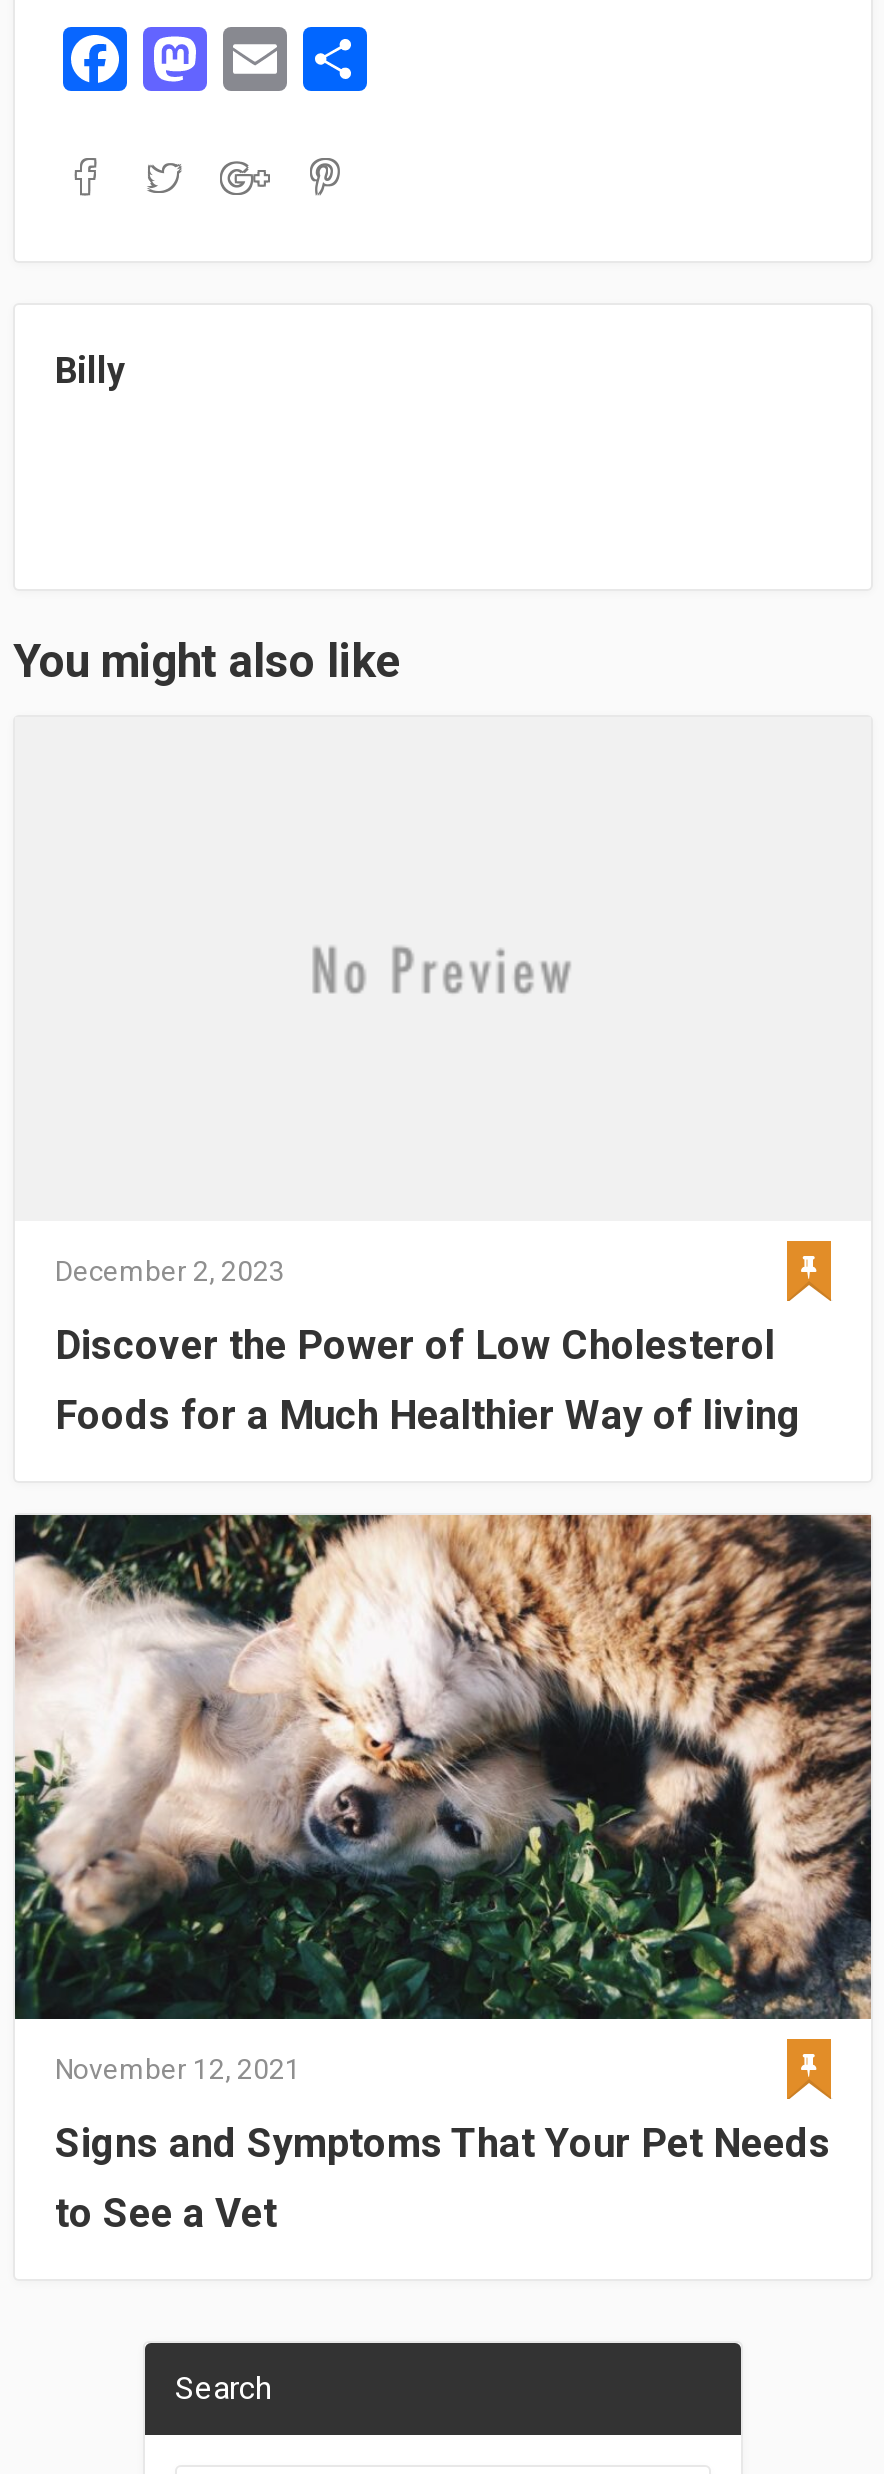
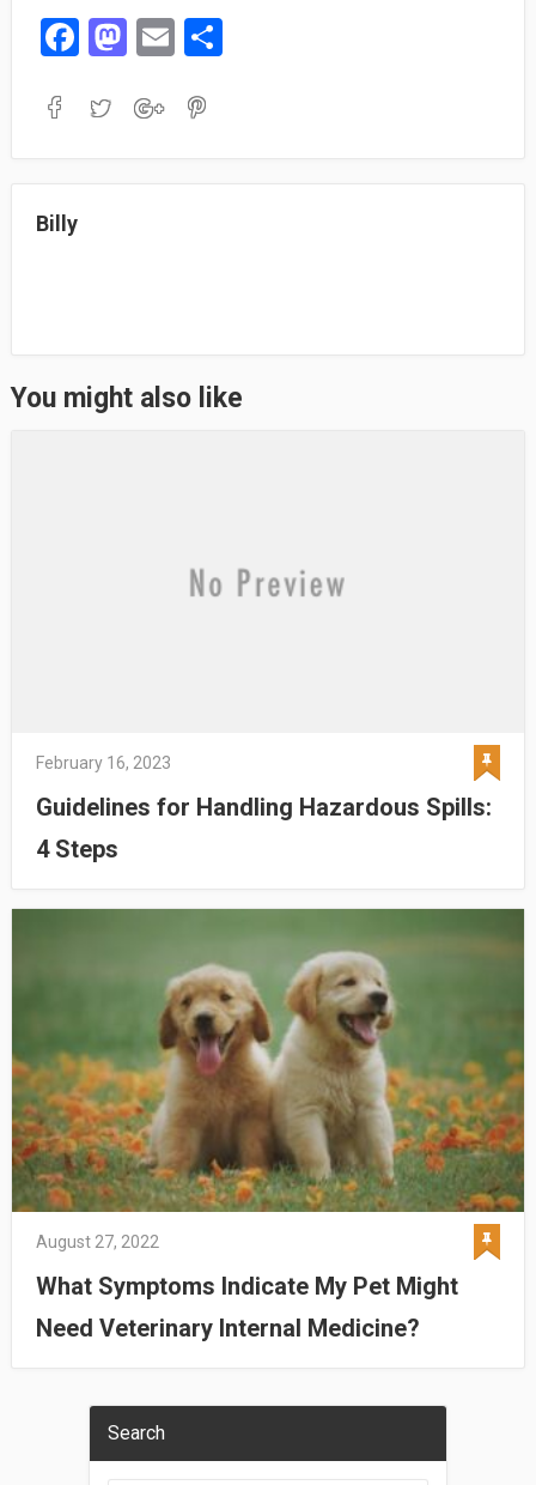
- December 2, 2023
+ February 16, 2023

- Discover the Power of Low Cholesterol
+ Guidelines for Handling Hazardous Spills:

- Foods for a Much Healthier Way of living
+ 4 Steps

- [image]
- November 12, 2021
+ [image]
+ August 27, 2022

- Signs and Symptoms That Your Pet Needs
+ What Symptoms Indicate My Pet Might

- to See a Vet
+ Need Veterinary Internal Medicine?
